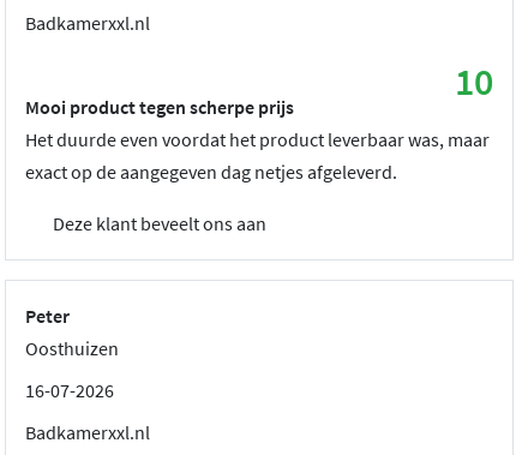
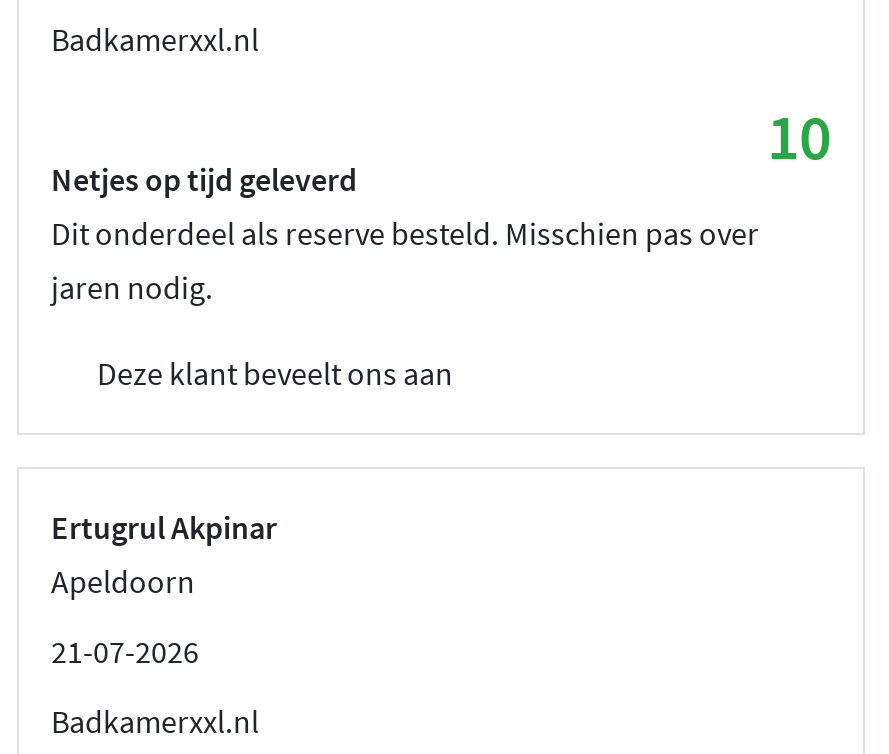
- Mooi product tegen scherpe prijs
- Het duurde even voordat het product leverbaar was, maar
- exact op de aangegeven dag netjes afgeleverd.
+ Netjes op tijd geleverd
+ Dit onderdeel als reserve besteld. Misschien pas over
+ jaren nodig.

- Peter
- Oosthuizen
+ Ertugrul Akpinar
+ Apeldoorn

- 16-07-2026
+ 21-07-2026
